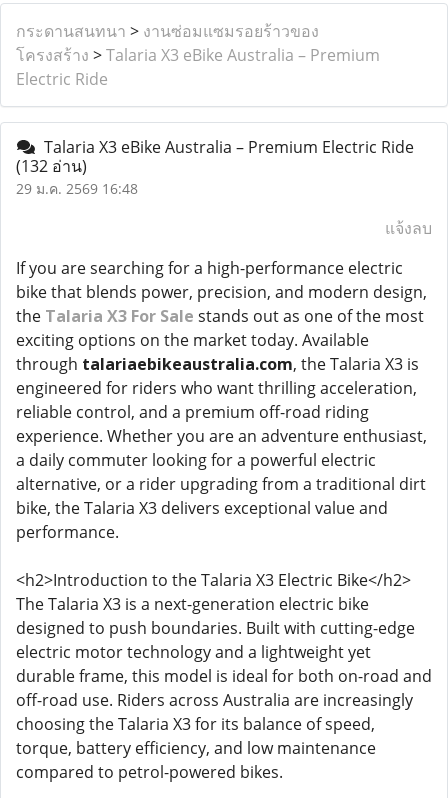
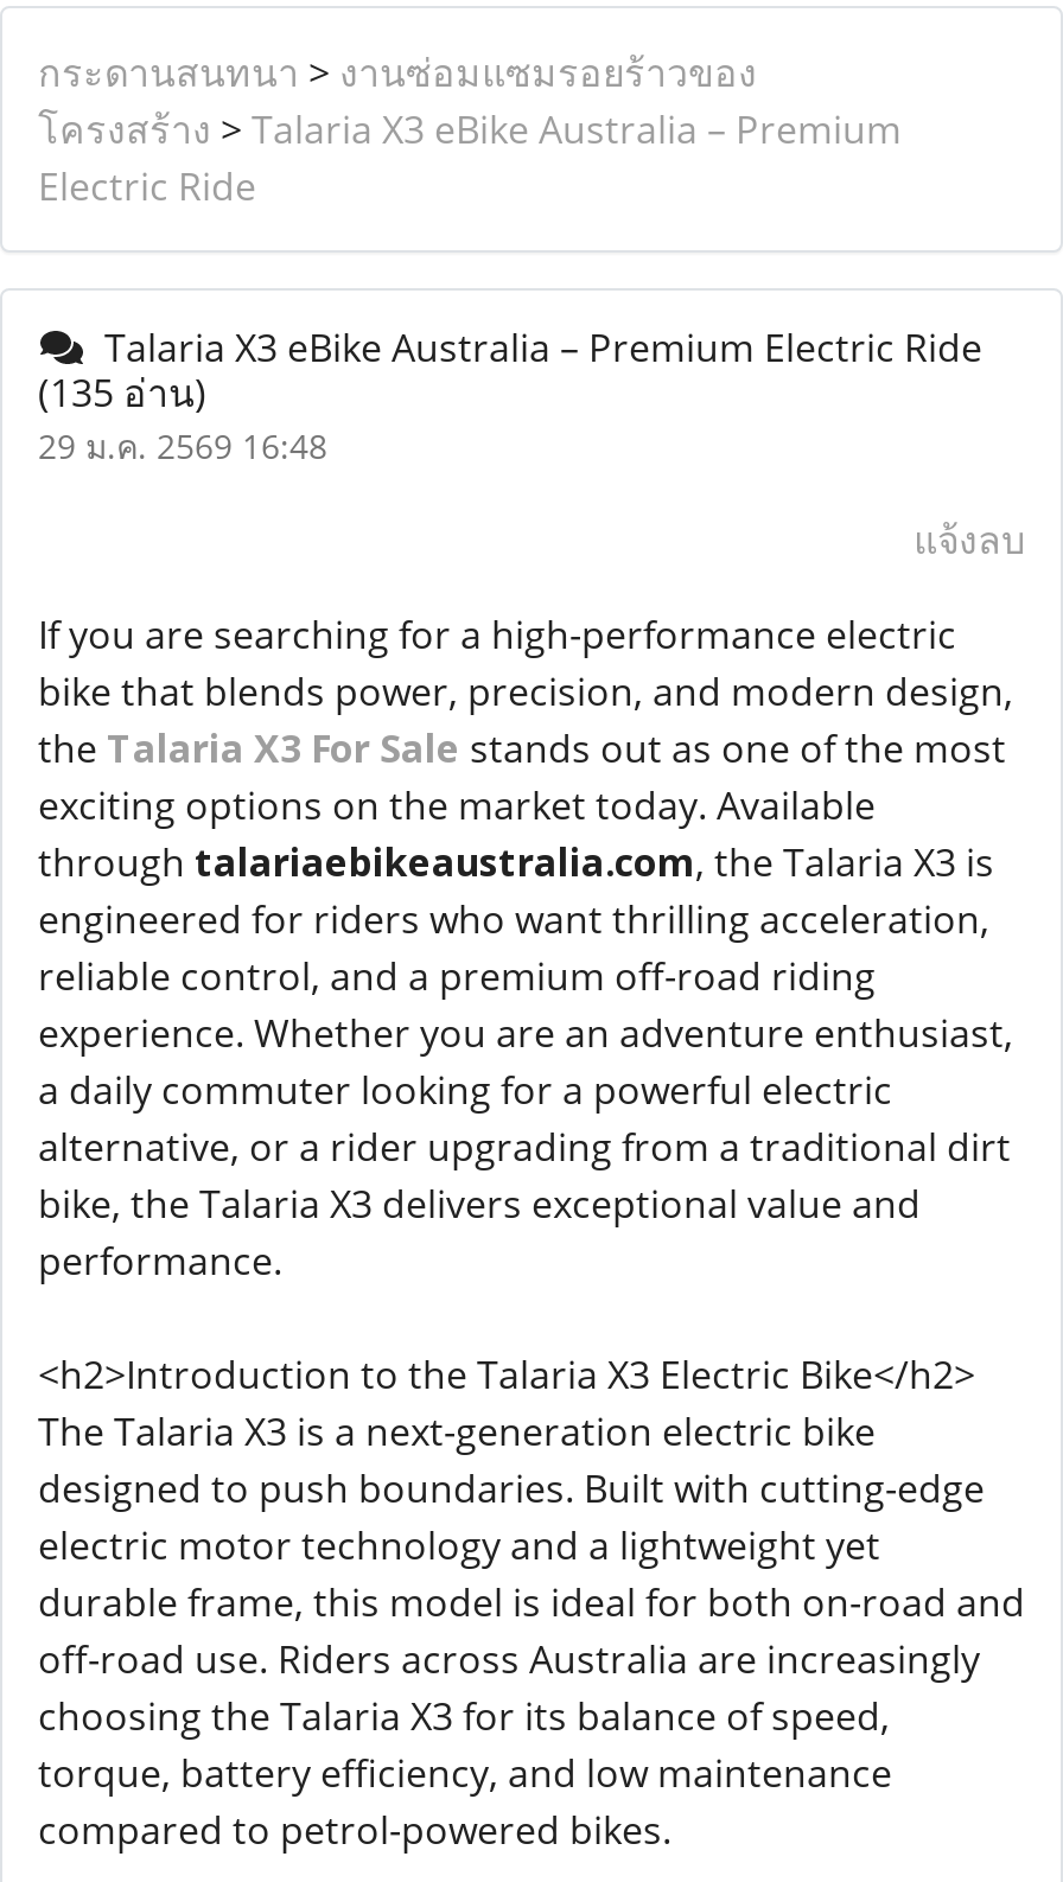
- (132 อ่าน)
+ (135 อ่าน)
